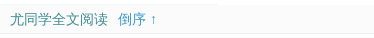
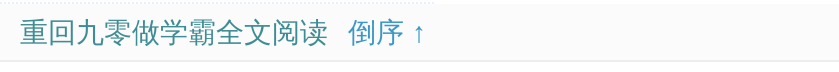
- 尤同学全文阅读
+ 重回九零做学霸全文阅读
